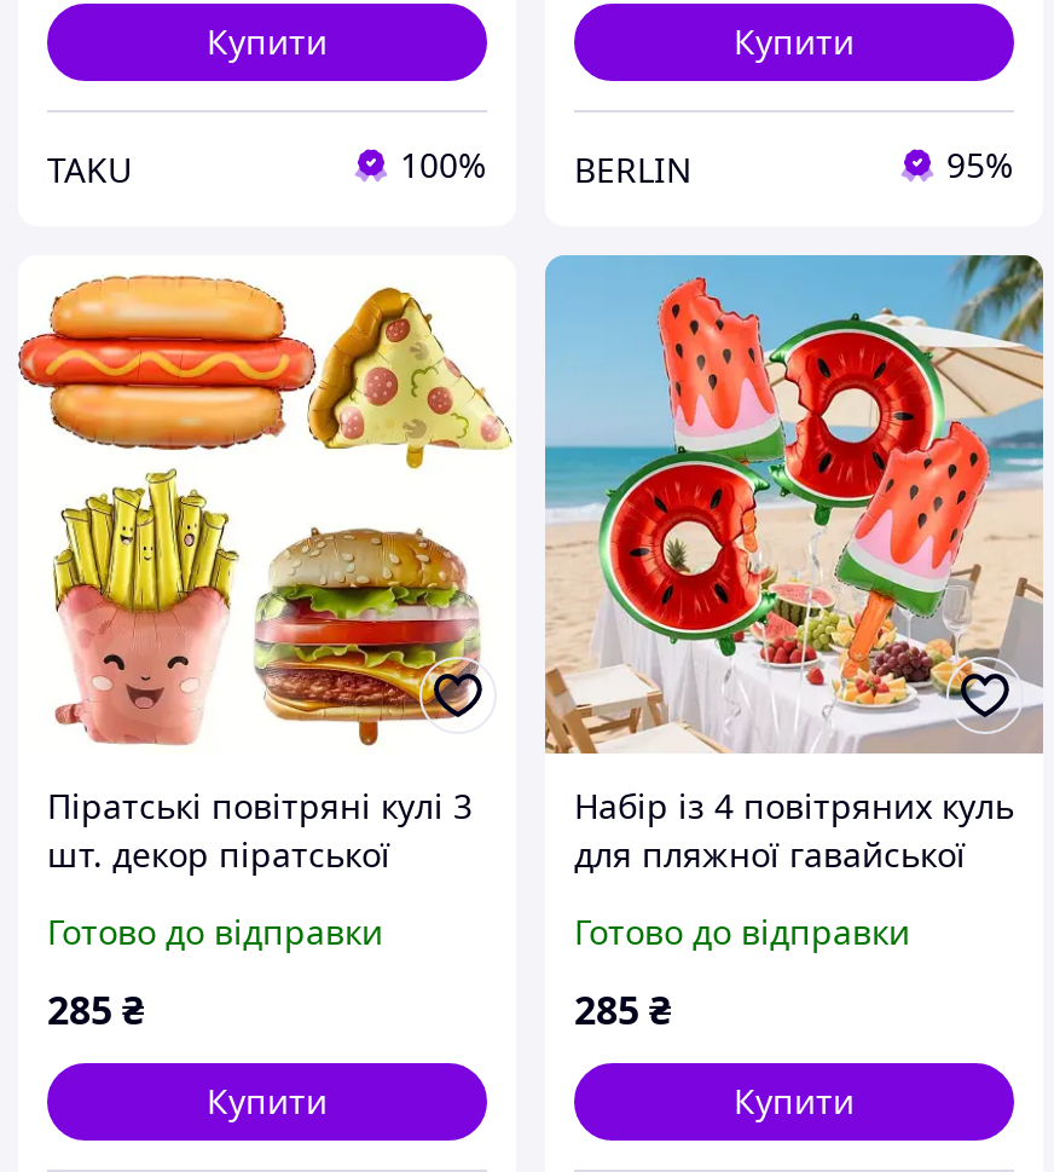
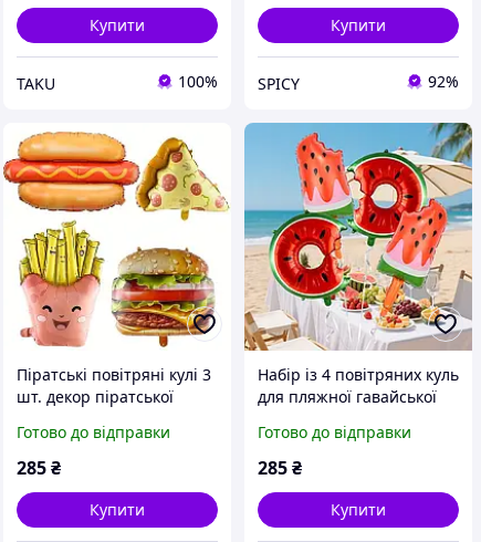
- BERLIN
- 95%
+ SPICY
+ 92%
